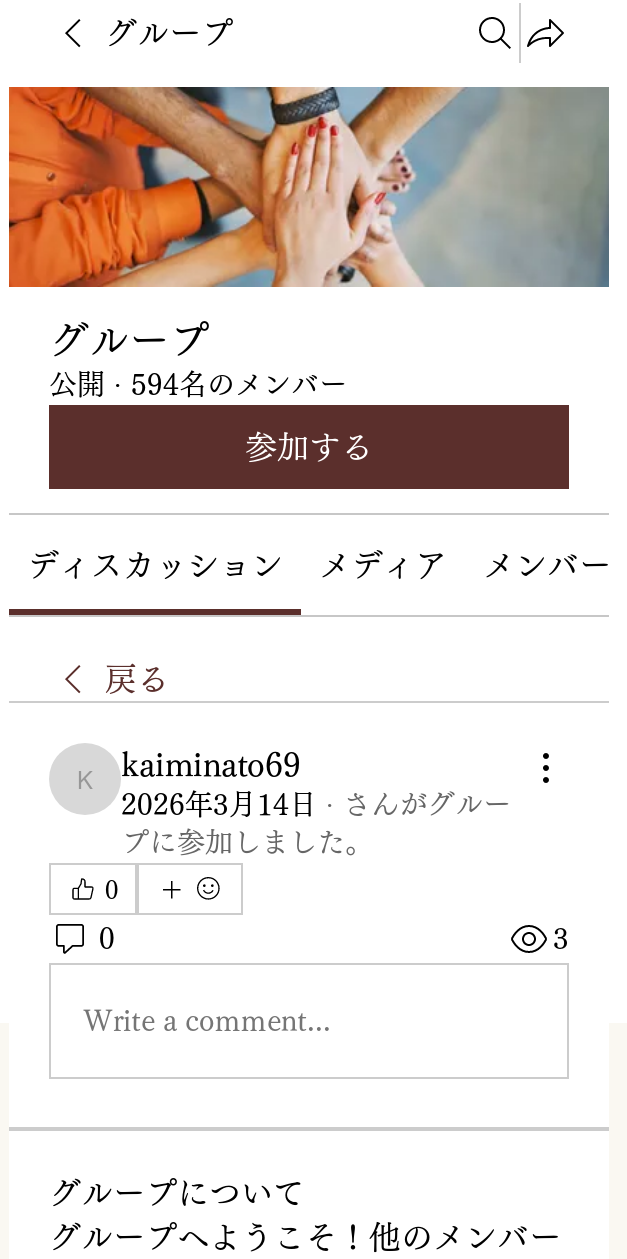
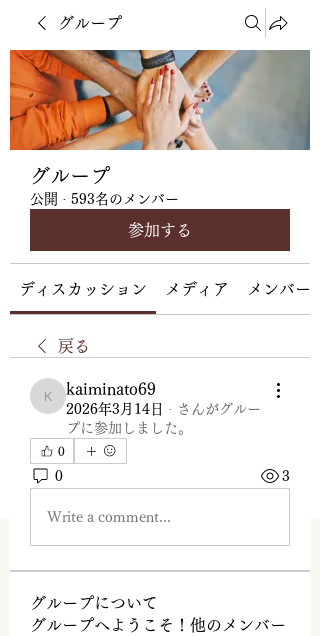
- 公開 · 594名のメンバー
+ 公開 · 593名のメンバー
